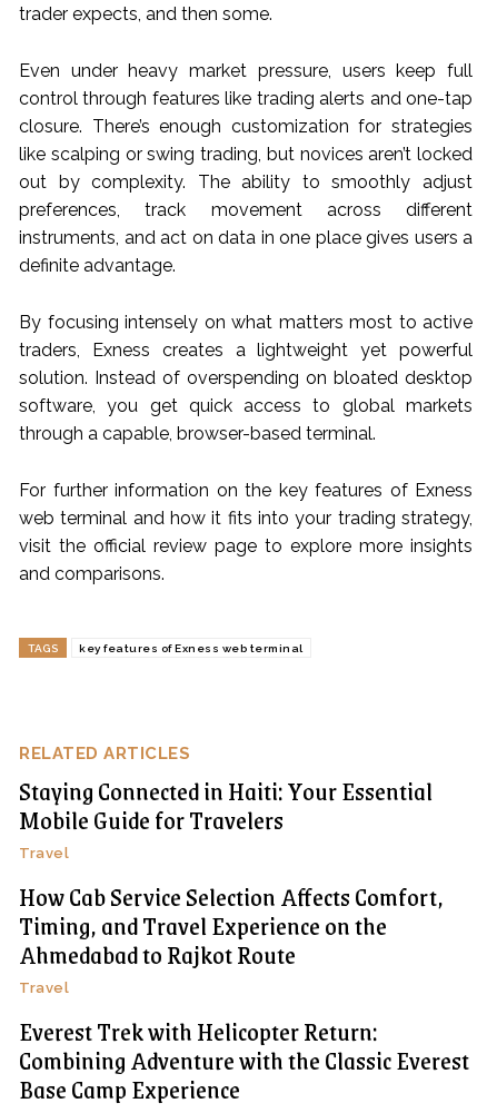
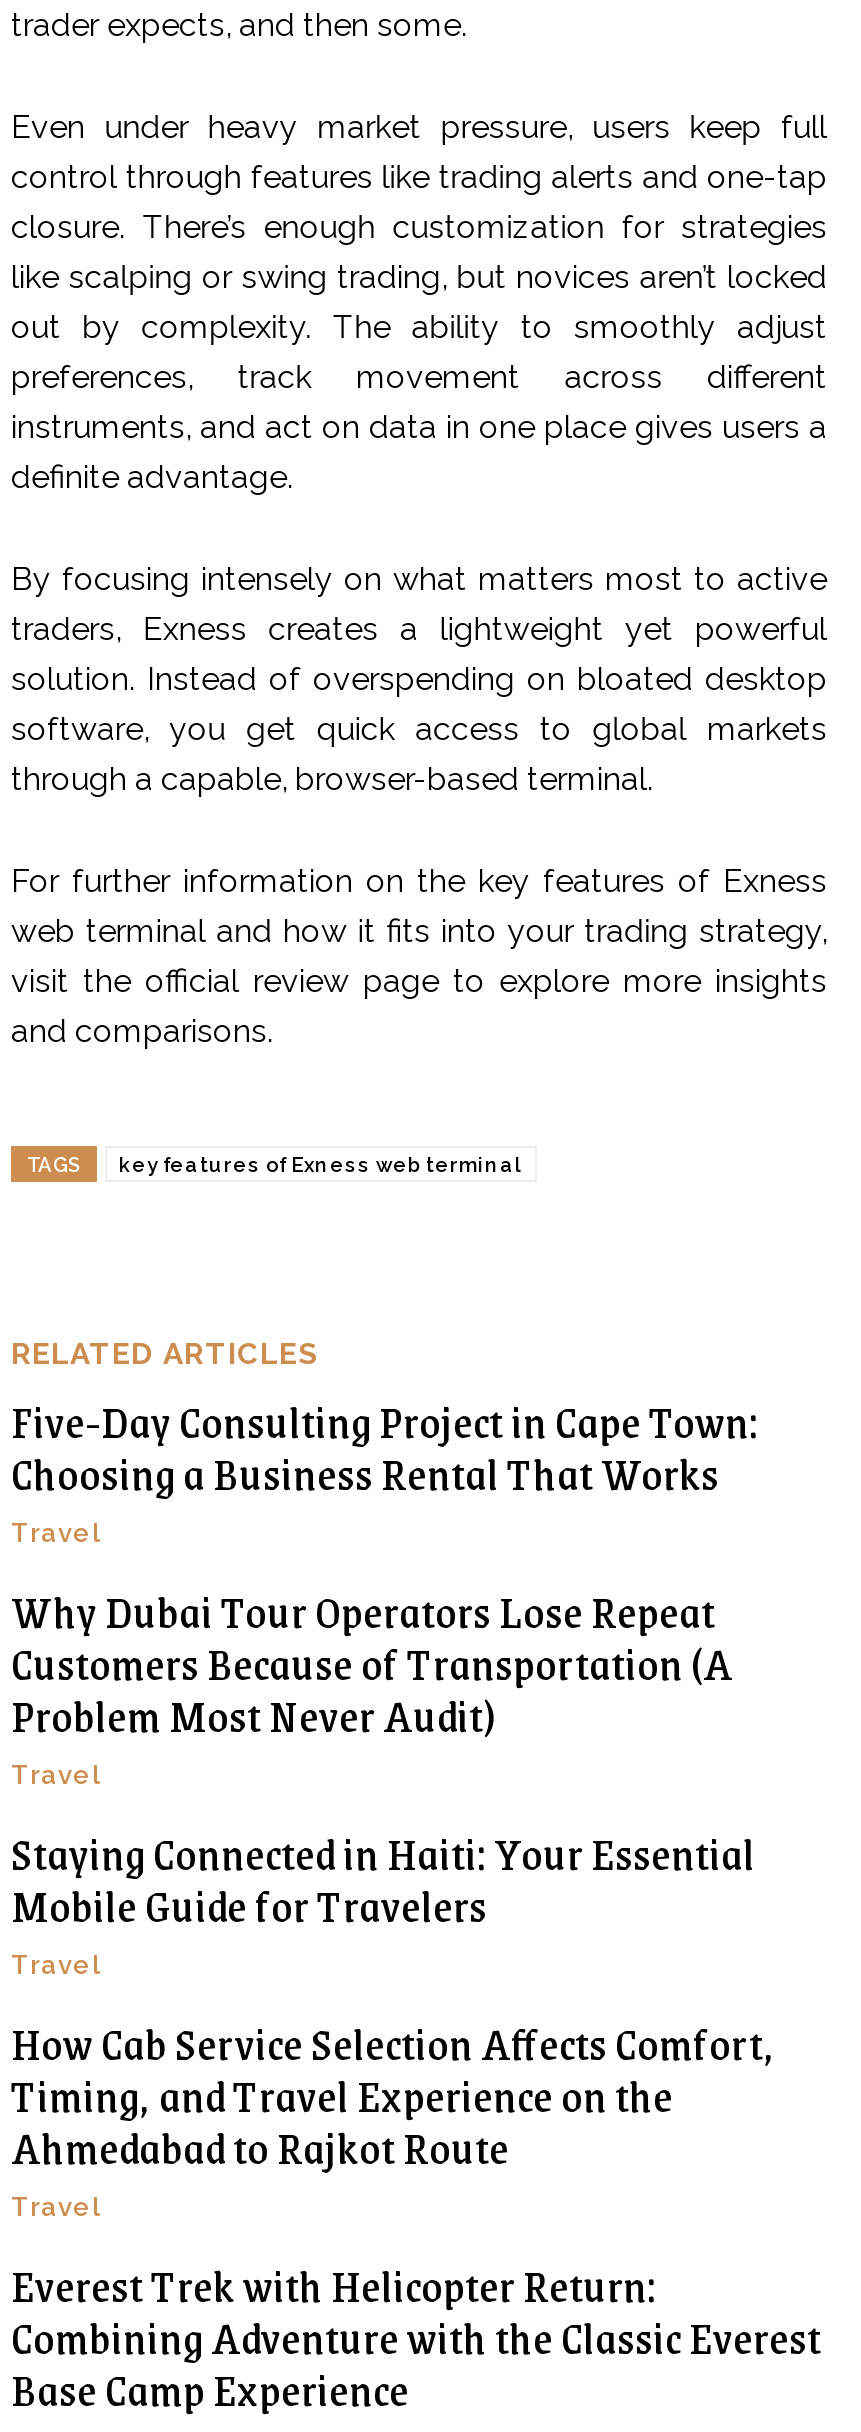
+ Five-Day Consulting Project in Cape Town:
+ Choosing a Business Rental That Works
+ Travel
+ Why Dubai Tour Operators Lose Repeat
+ Customers Because of Transportation (A
+ Problem Most Never Audit)
+ Travel
